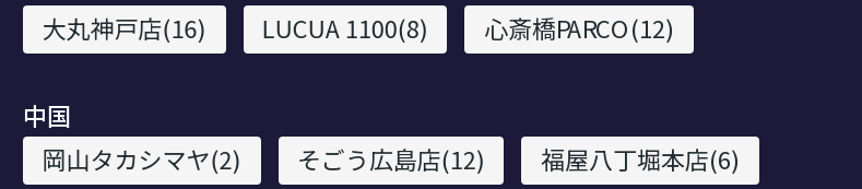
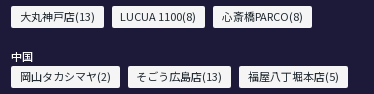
- 大丸神戸店(16)
+ 大丸神戸店(13)

- 心斎橋PARCO(12)
+ 心斎橋PARCO(8)

- そごう広島店(12)
+ そごう広島店(13)

- 福屋八丁堀本店(6)
+ 福屋八丁堀本店(5)
